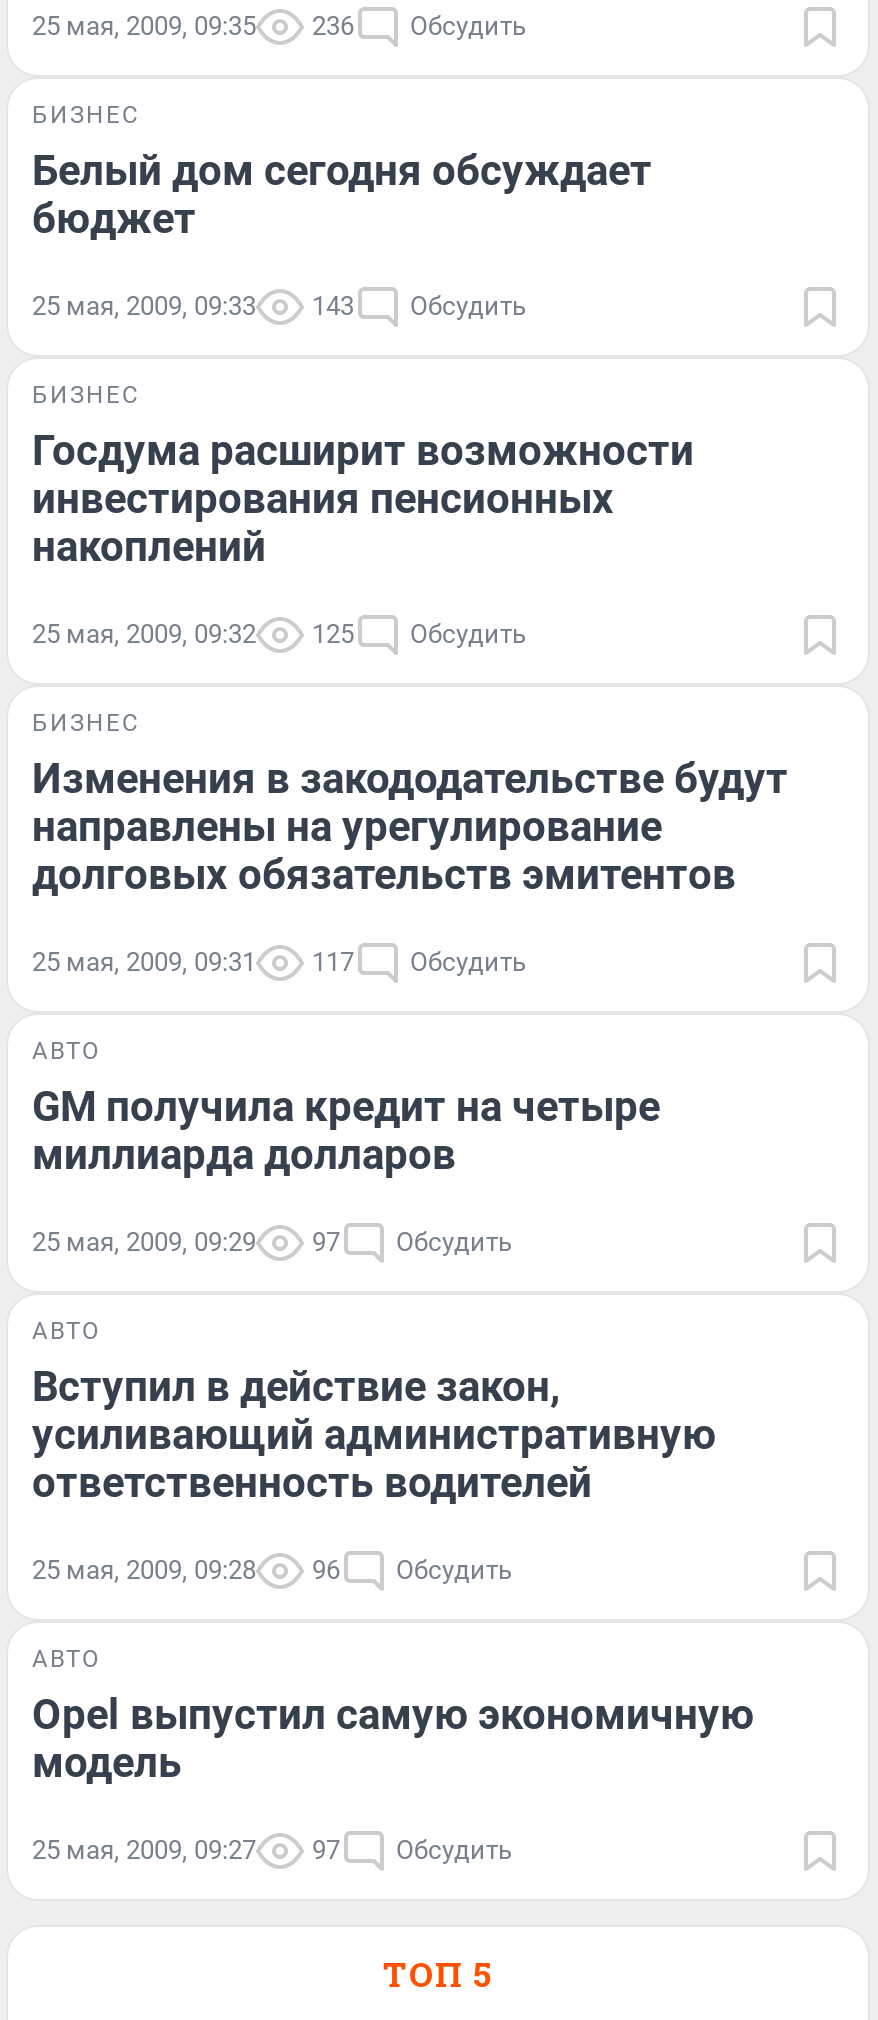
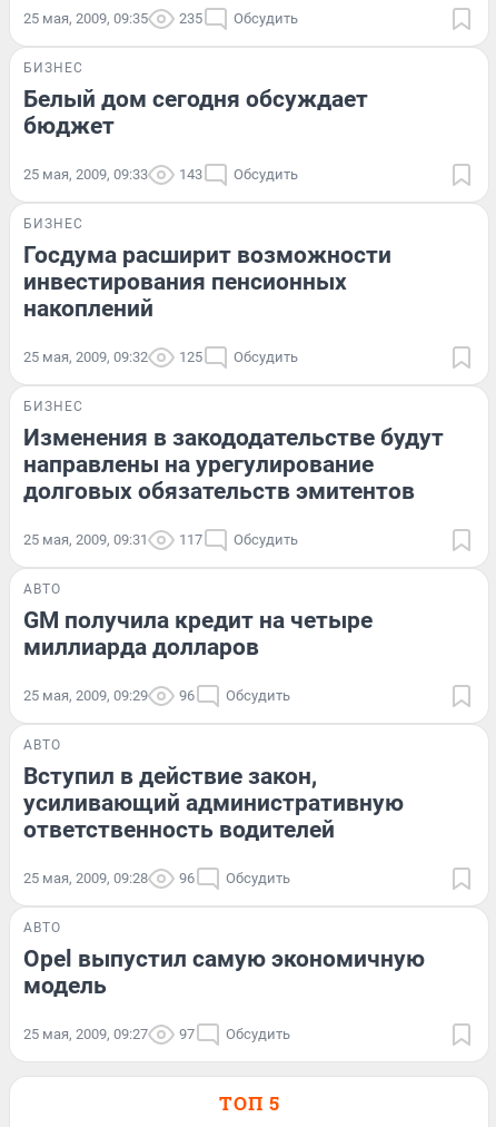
- 25 мая, 2009, 09:35 236 Обсудить
+ 25 мая, 2009, 09:35 235 Обсудить

- 25 мая, 2009, 09:29 97 Обсудить
+ 25 мая, 2009, 09:29 96 Обсудить
